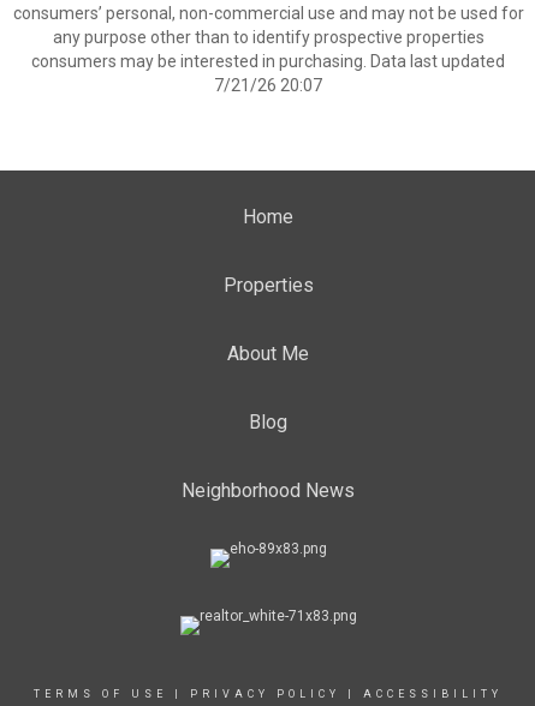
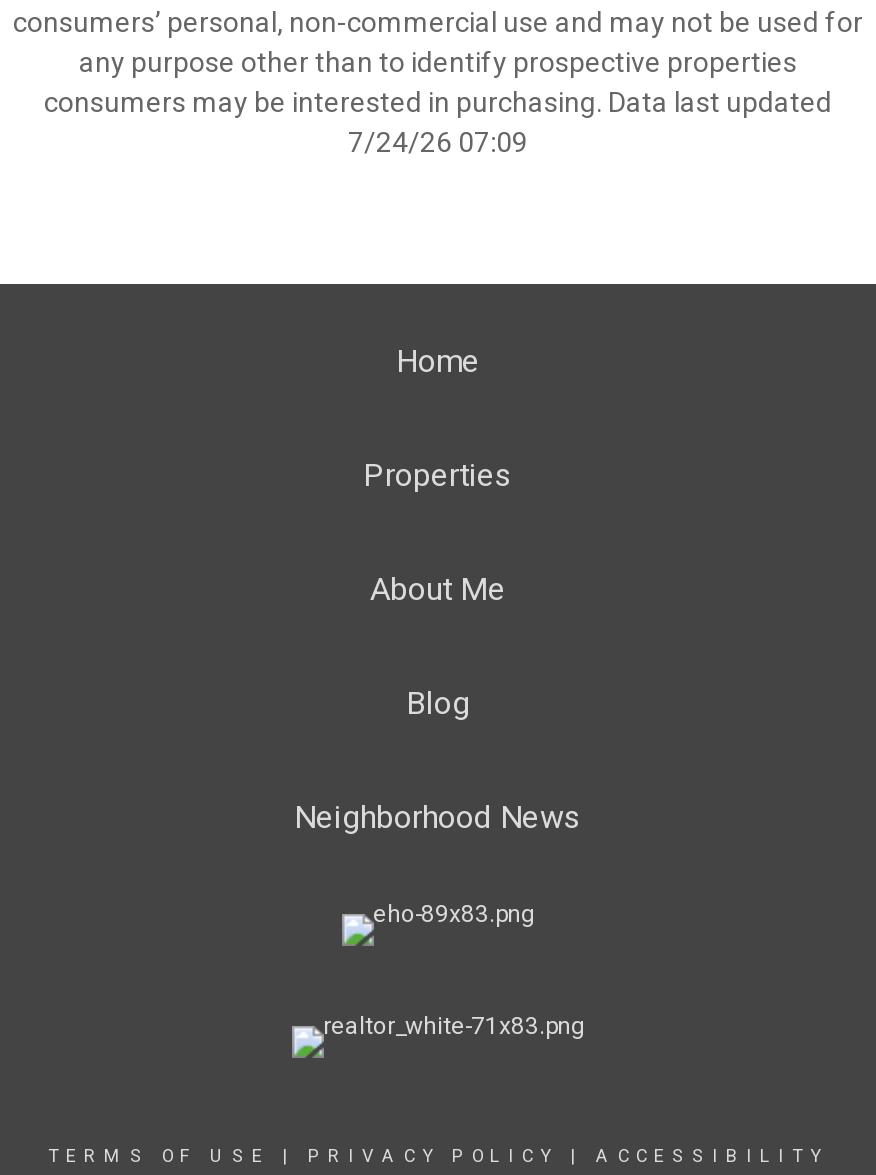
- 7/21/26 20:07
+ 7/24/26 07:09
